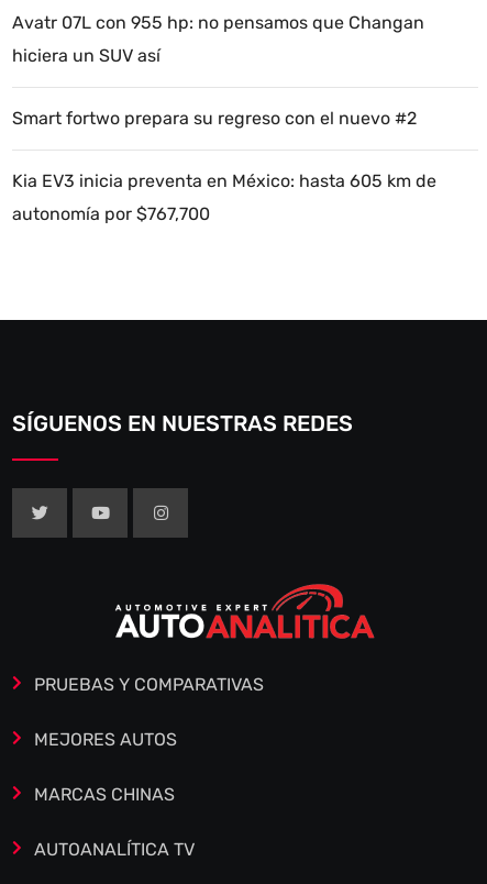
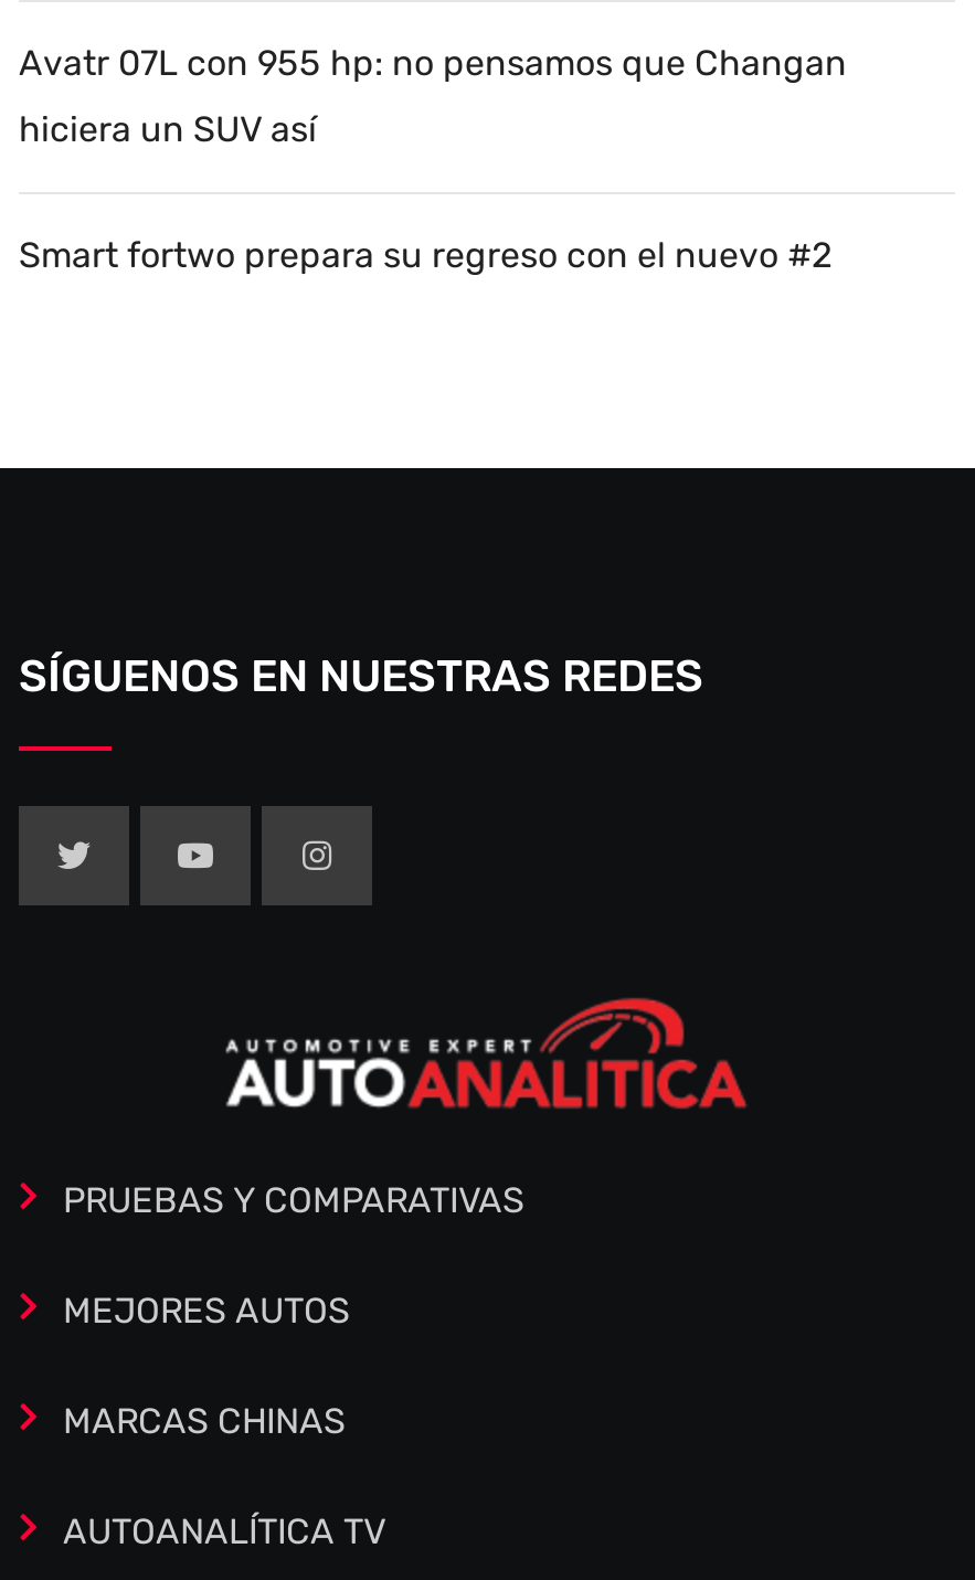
- Kia EV3 inicia preventa en México: hasta 605 km de
- autonomía por $767,700
